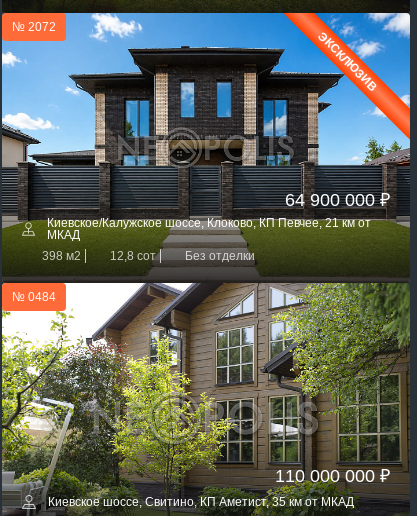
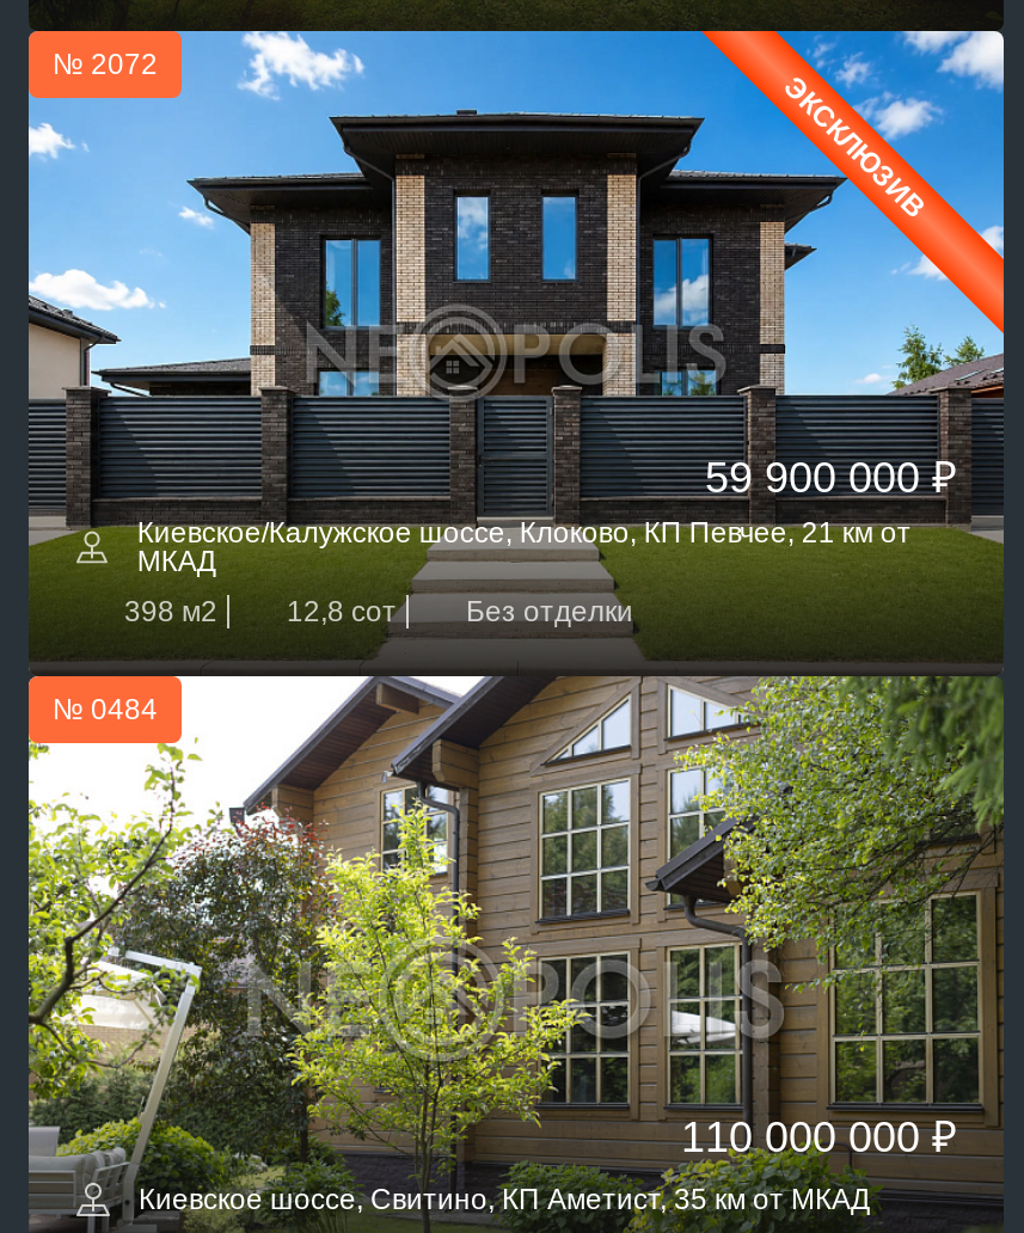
- 64 900 000 ₽
+ 59 900 000 ₽
